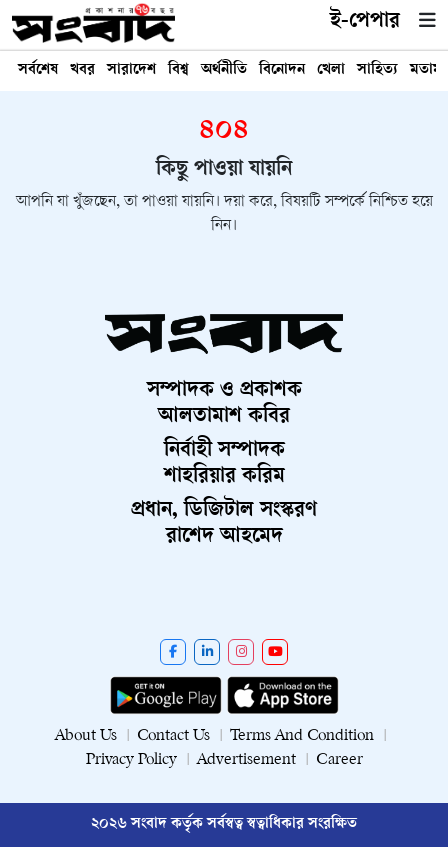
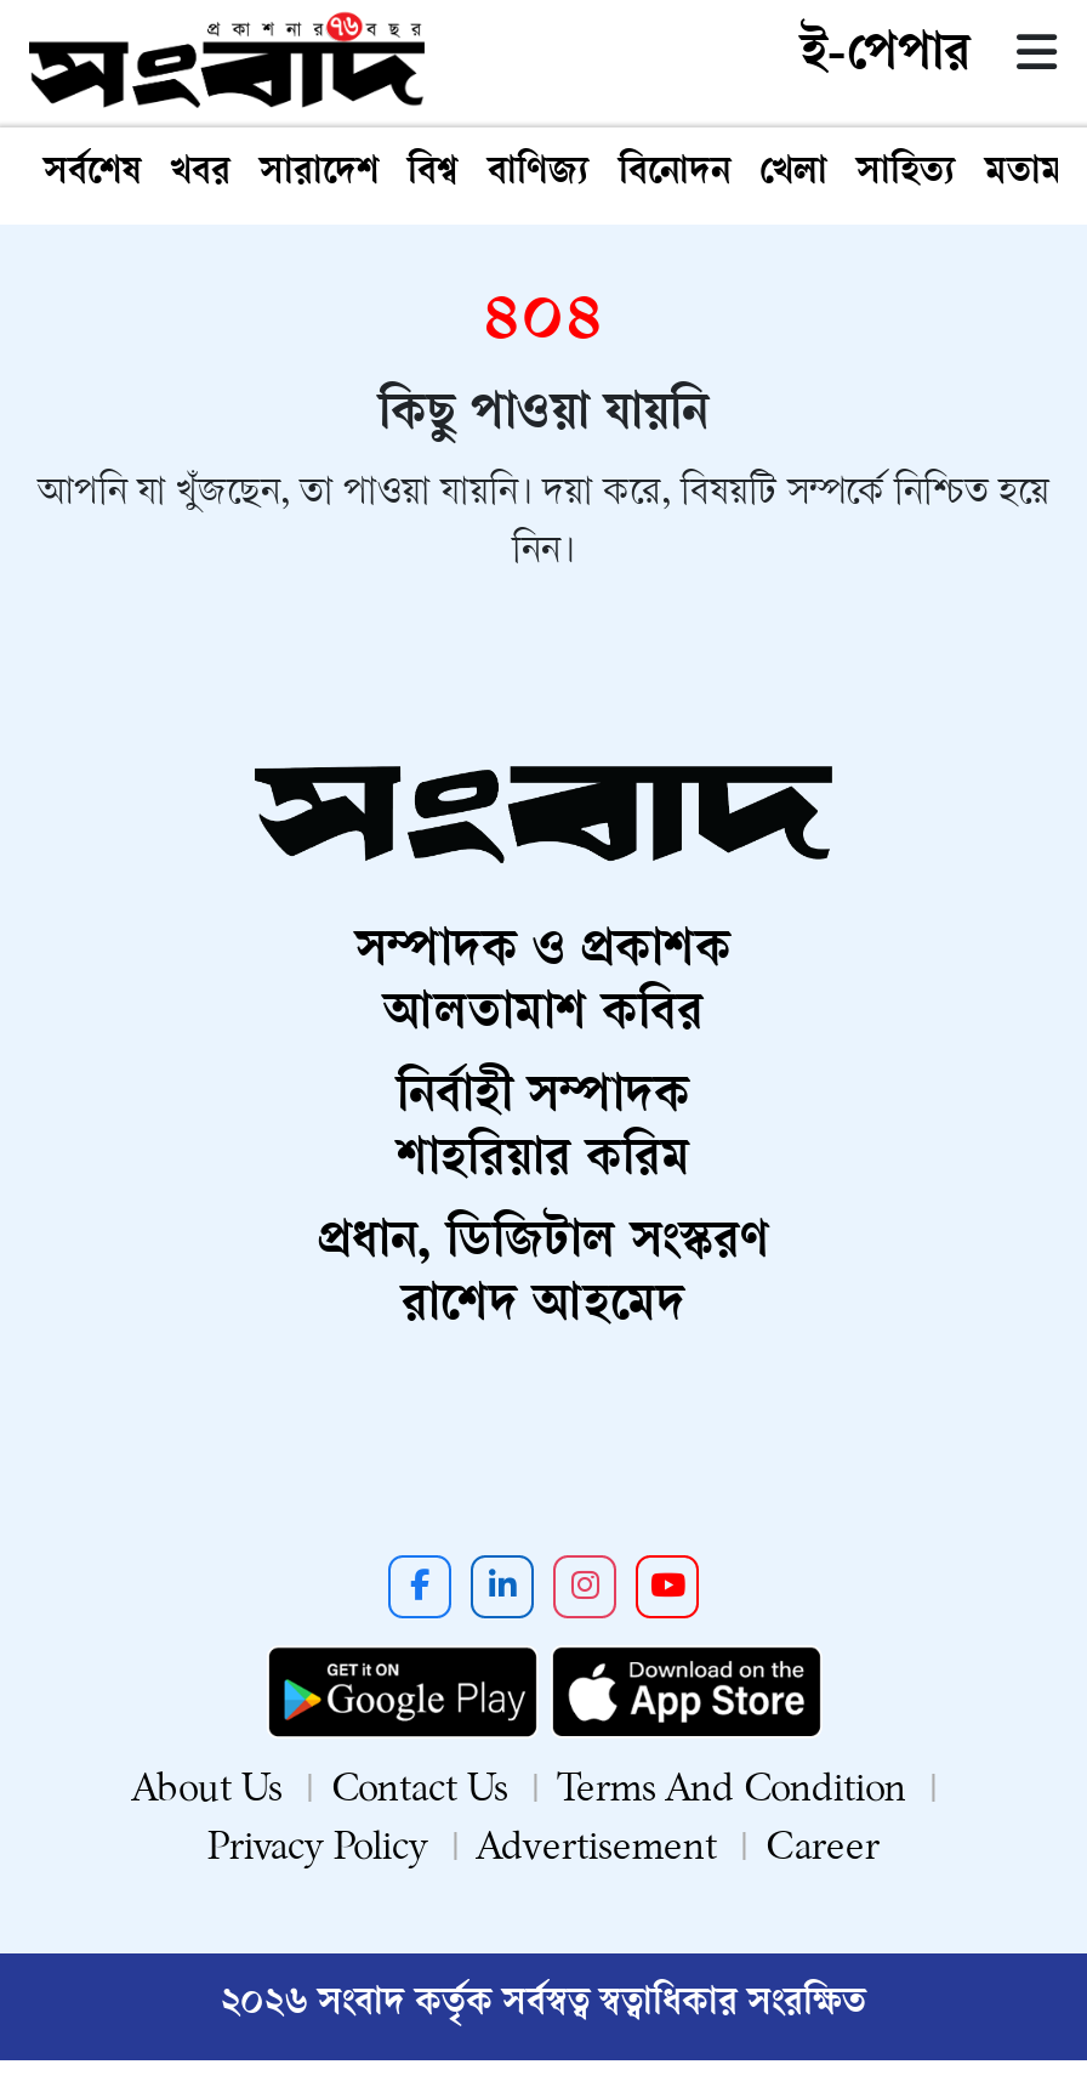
- অর্থনীতি
+ বাণিজ্য
